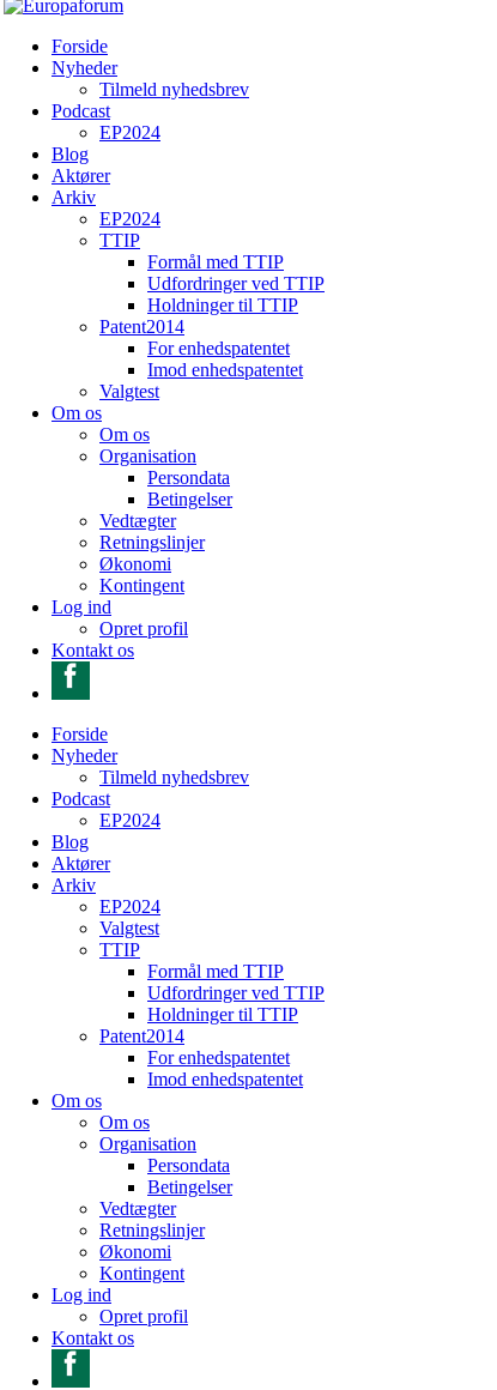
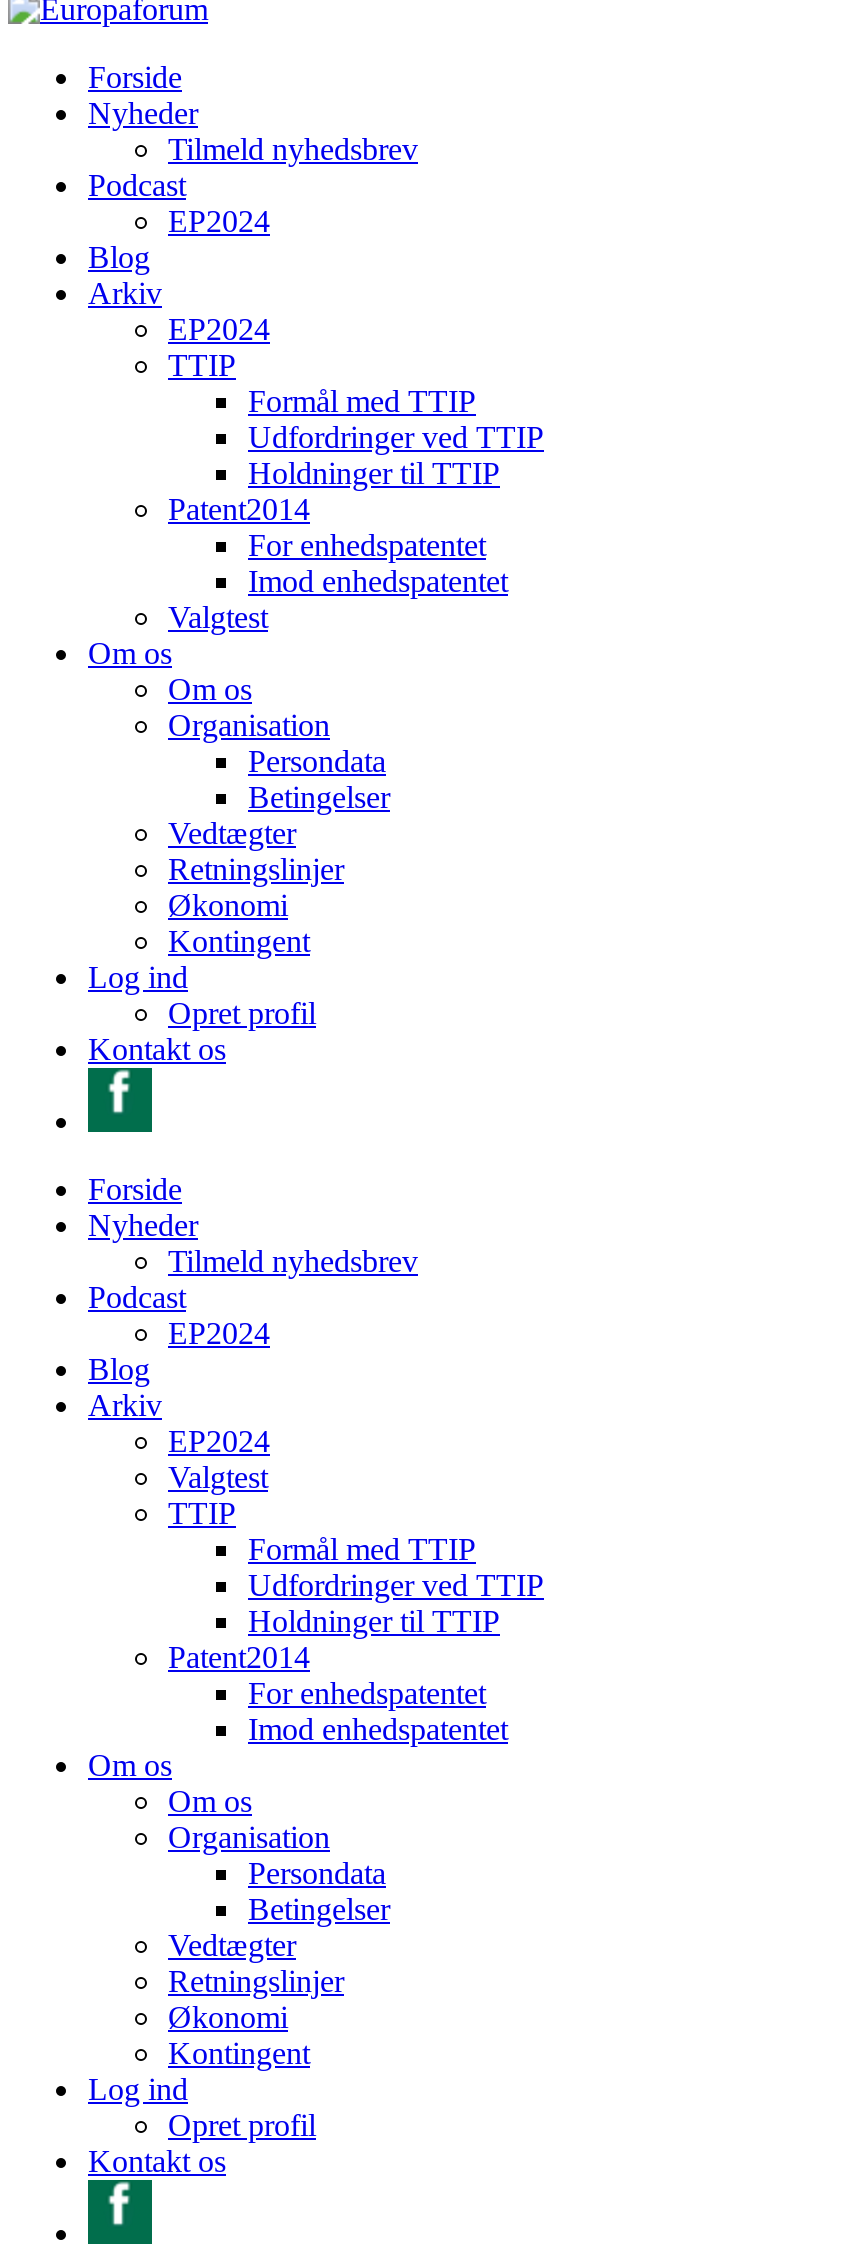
- Aktører

- Aktører
